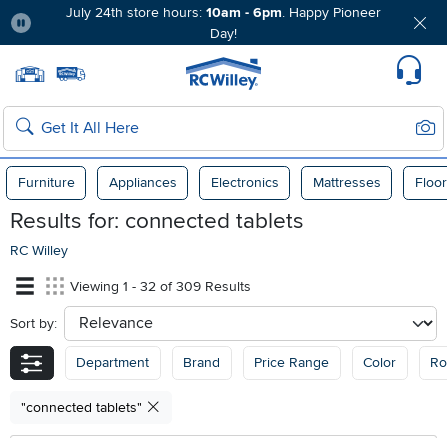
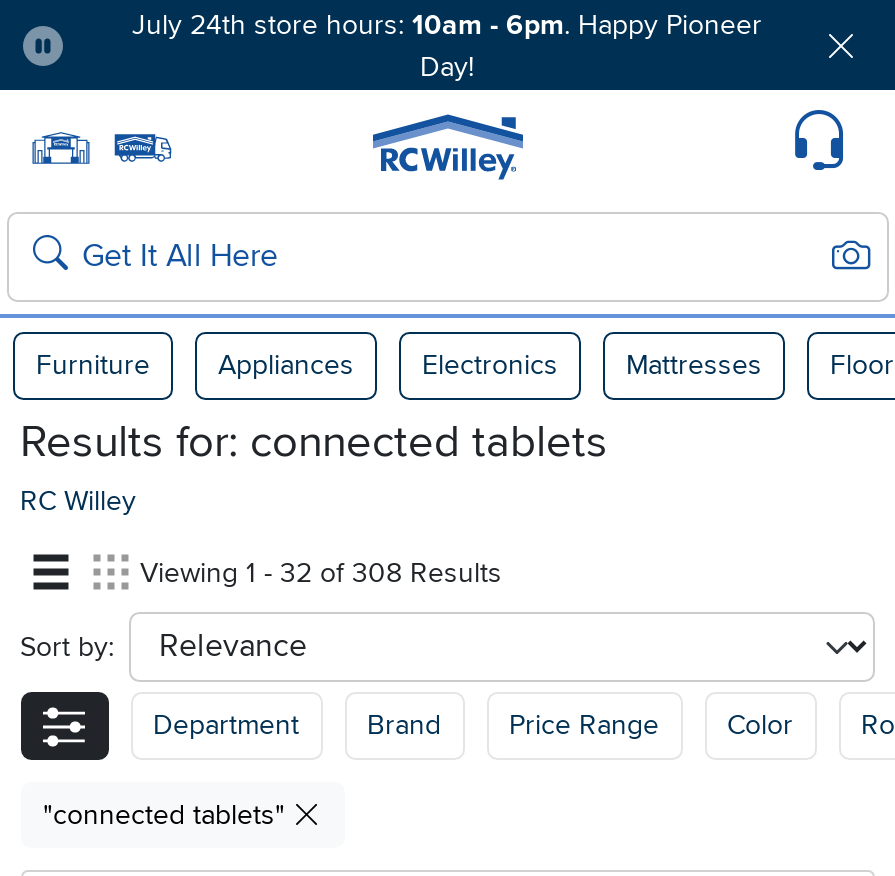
- Viewing 1 - 32 of 309 Results
+ Viewing 1 - 32 of 308 Results
